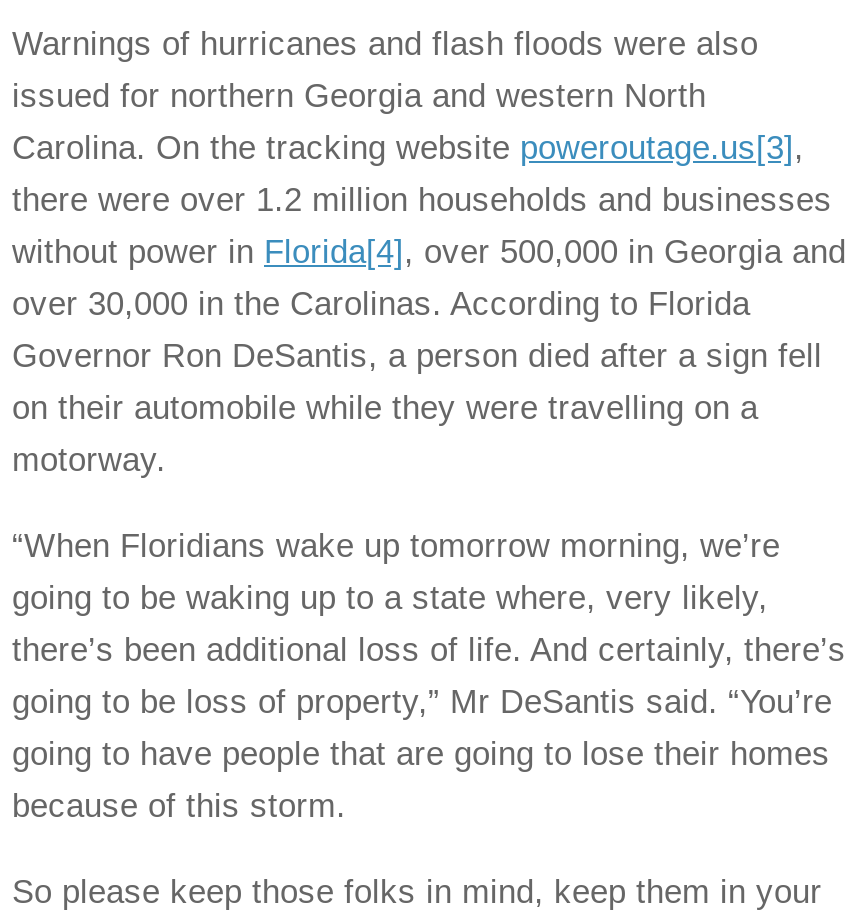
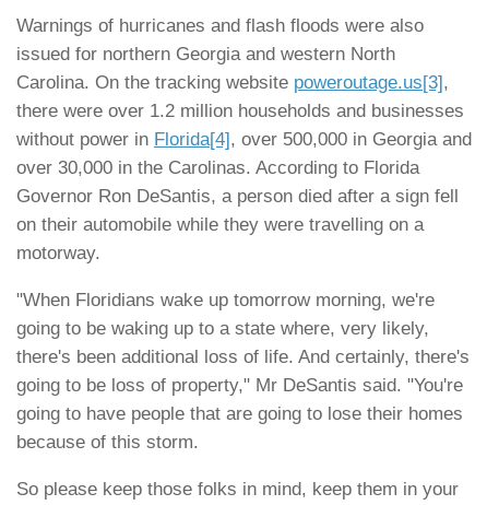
- “When Floridians wake up tomorrow morning, we’re
+ "When Floridians wake up tomorrow morning, we're

- there’s been additional loss of life. And certainly, there’s
+ there's been additional loss of life. And certainly, there's

- going to be loss of property,” Mr DeSantis said. “You’re
+ going to be loss of property," Mr DeSantis said. "You're
